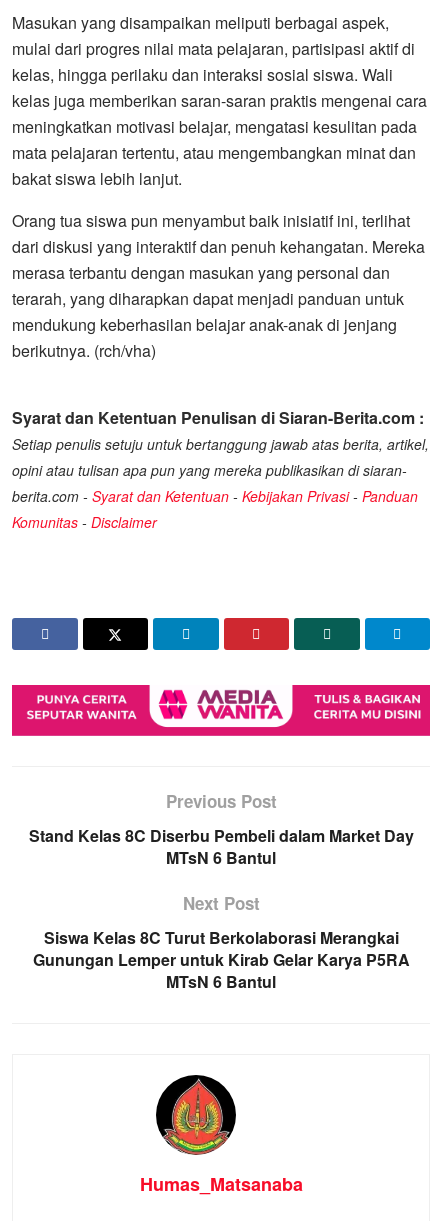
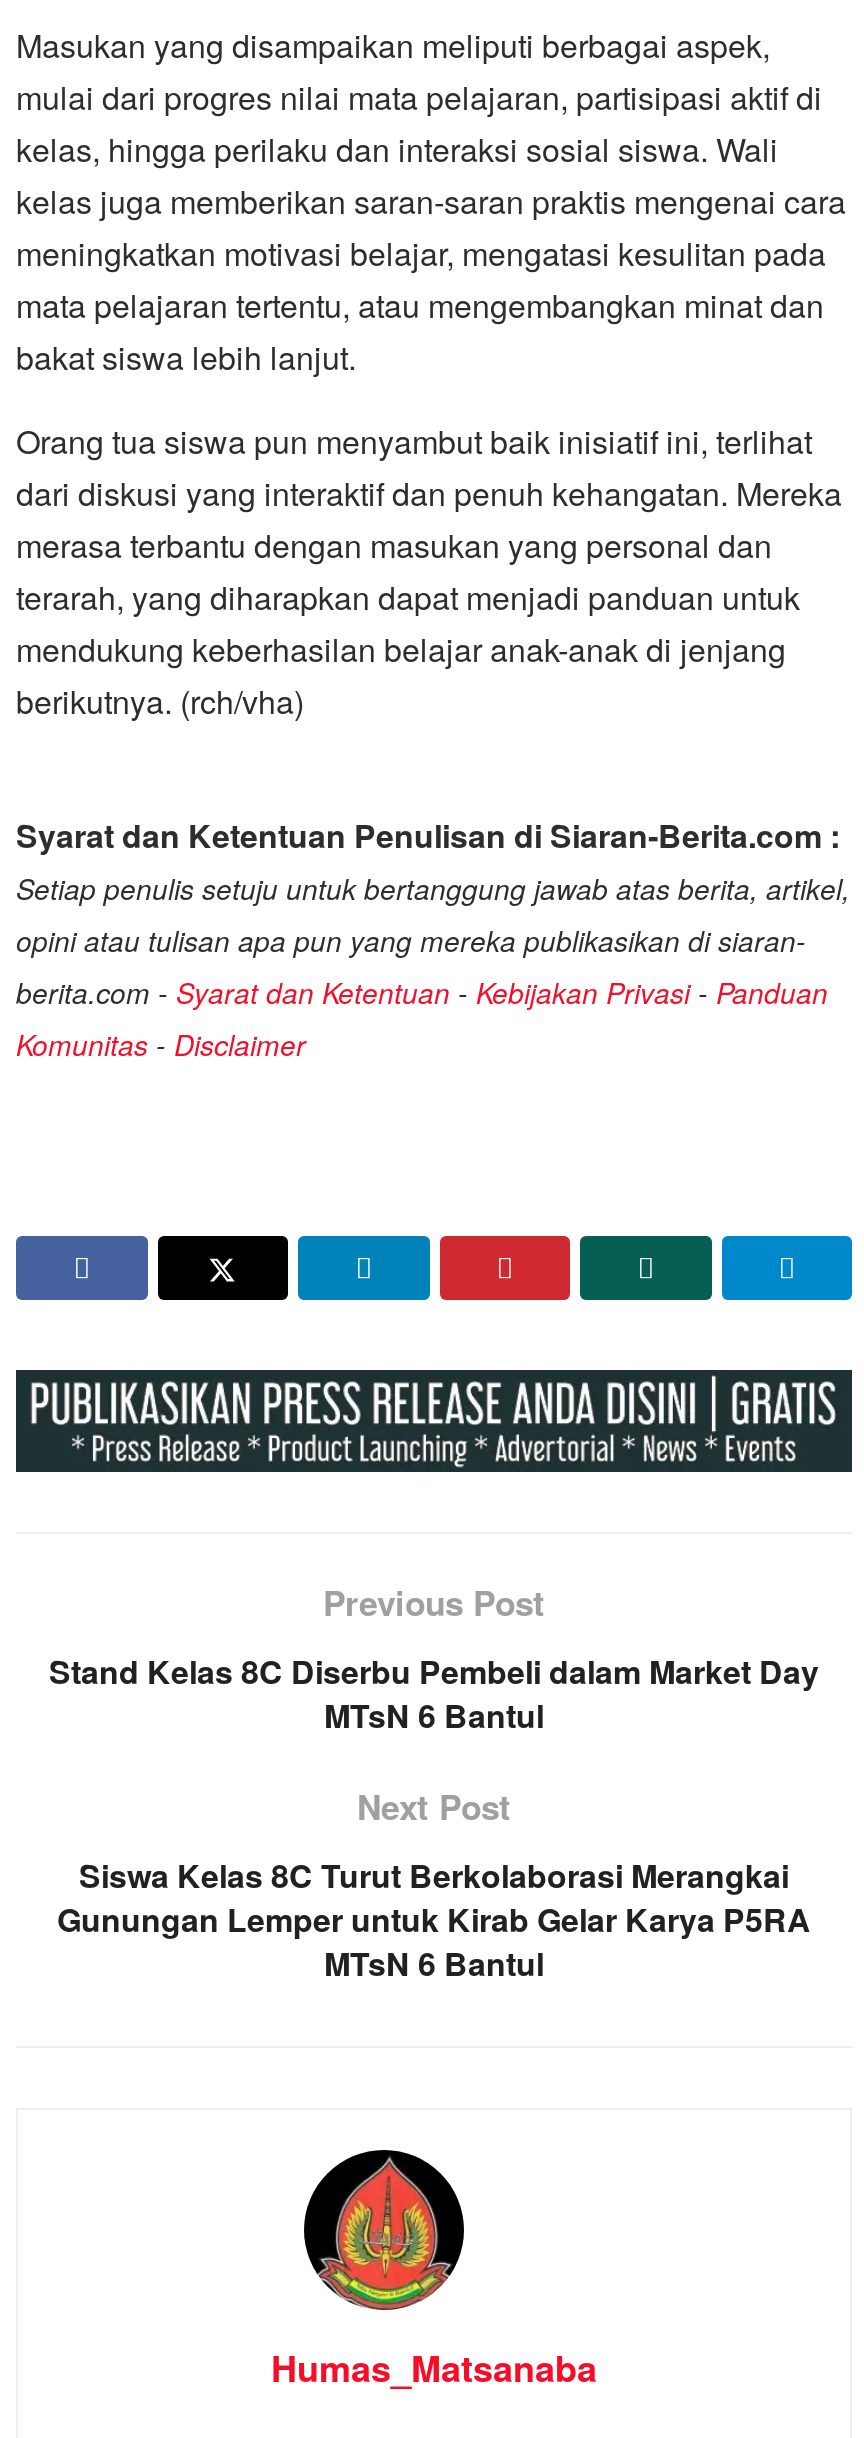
- [image]
+ [image]
